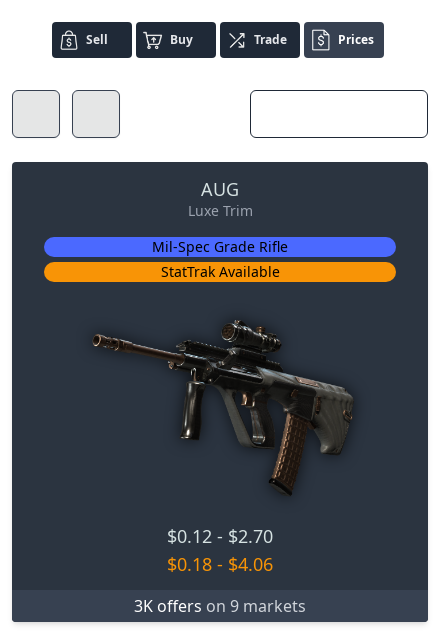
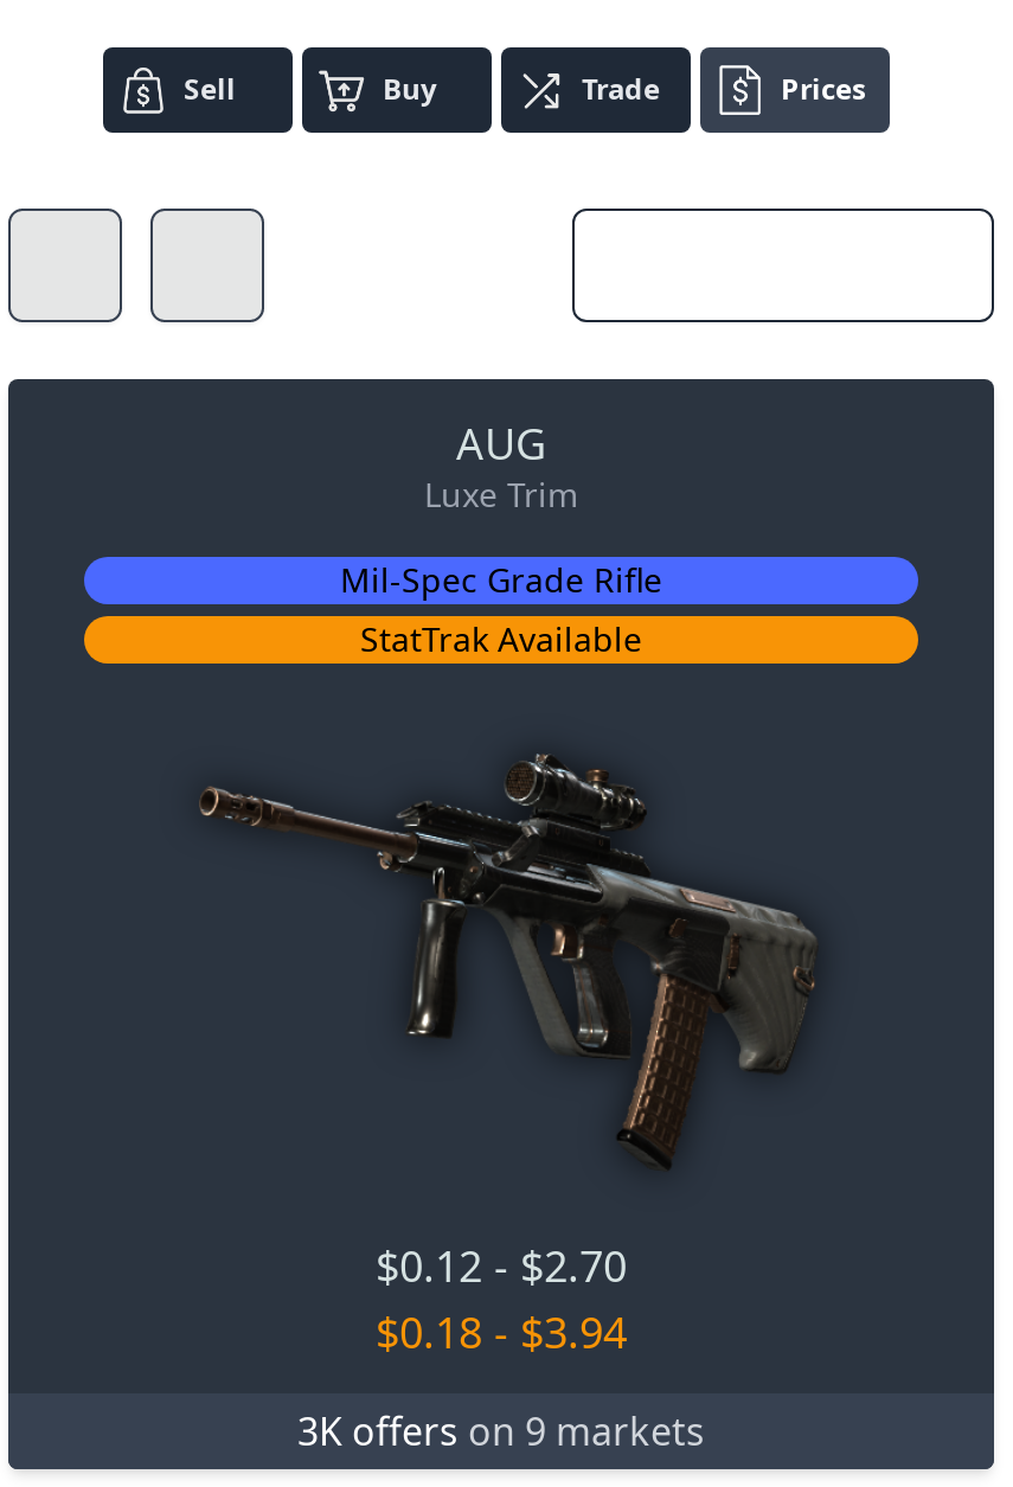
- $0.18 - $4.06
+ $0.18 - $3.94
